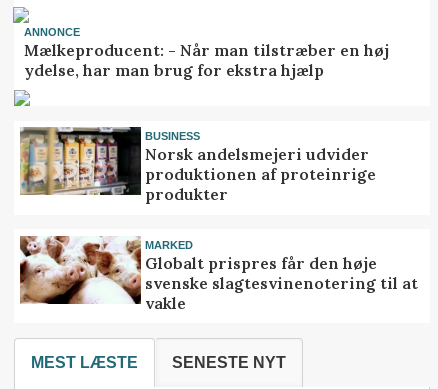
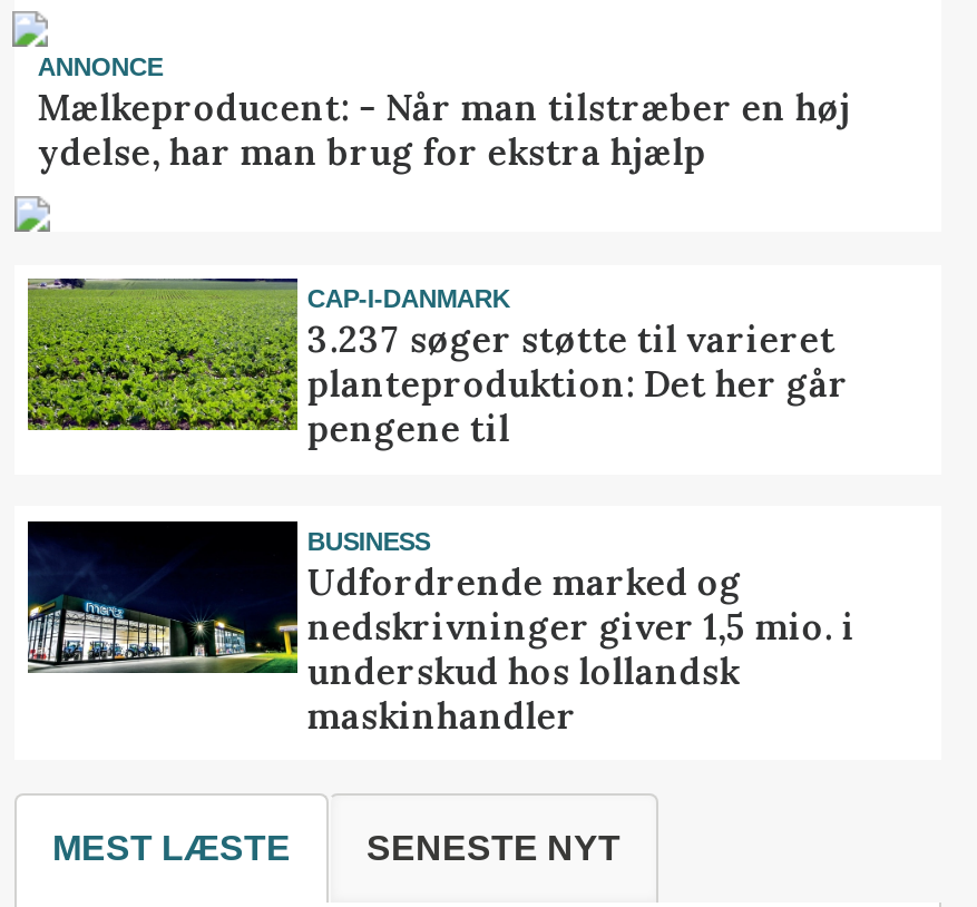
+ CAP-I-DANMARK
+ 3.237 søger støtte til varieret
+ planteproduktion: Det her går
+ pengene til

- [image]
+ [image]

moved down: BUSINESS

- [image]
- Norsk andelsmejeri udvider
- produktionen af proteinrige
- produkter
- MARKED
- Globalt prispres får den høje
- svenske slagtesvinenotering til at
- vakle
+ [image]
+ Udfordrende marked og
+ nedskrivninger giver 1,5 mio. i
+ underskud hos lollandsk
+ maskinhandler
